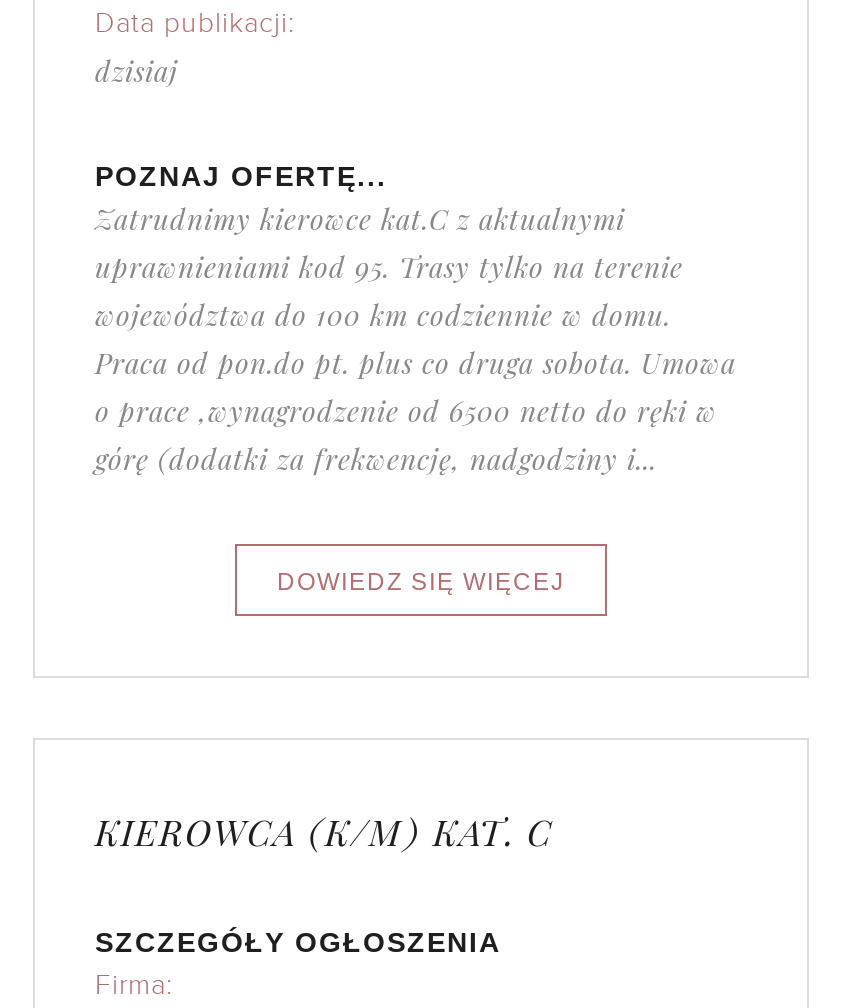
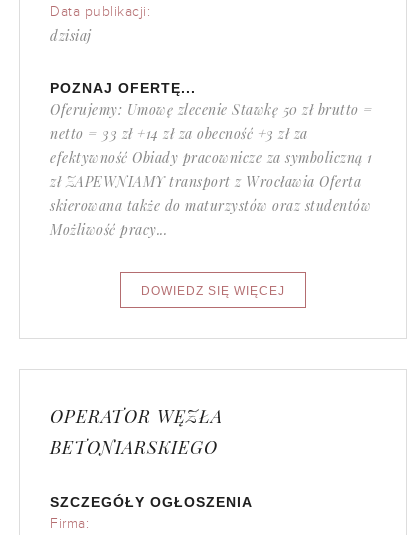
- Zatrudnimy kierowce kat.C z aktualnymi
- uprawnieniami kod 95. Trasy tylko na terenie
- województwa do 100 km codziennie w domu.
- Praca od pon.do pt. plus co druga sobota. Umowa
- o prace ,wynagrodzenie od 6500 netto do ręki w
- górę (dodatki za frekwencję, nadgodziny i...
+ Oferujemy: Umowę zlecenie Stawkę 50 zł brutto =
+ netto = 33 zł +14 zł za obecność +3 zł za
+ efektywność Obiady pracownicze za symboliczną 1
+ zł ZAPEWNIAMY transport z Wrocławia Oferta
+ skierowana także do maturzystów oraz studentów
+ Możliwość pracy...

- KIEROWCA (K/M) KAT. C
+ OPERATOR WĘZŁA
+ BETONIARSKIEGO
